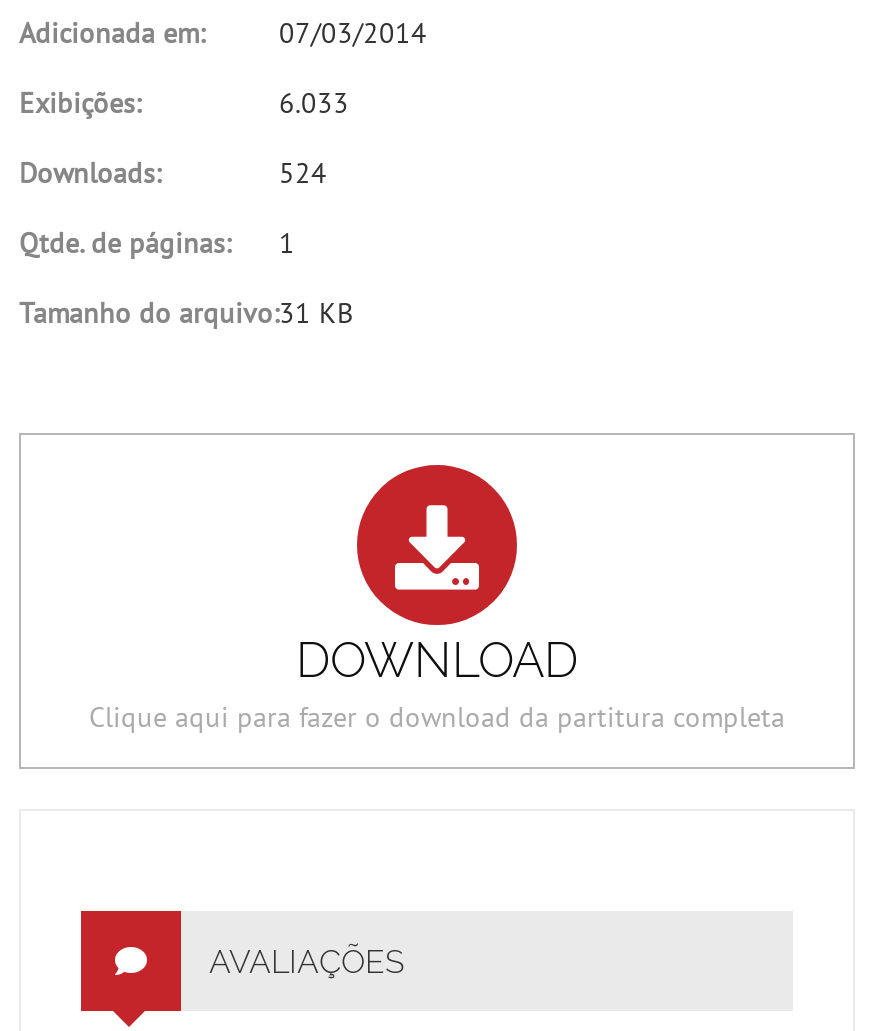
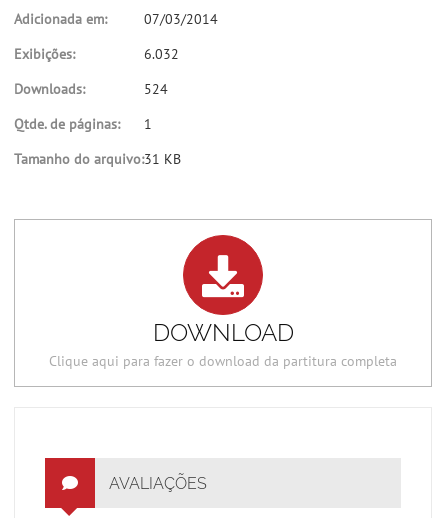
- 6.033
+ 6.032
